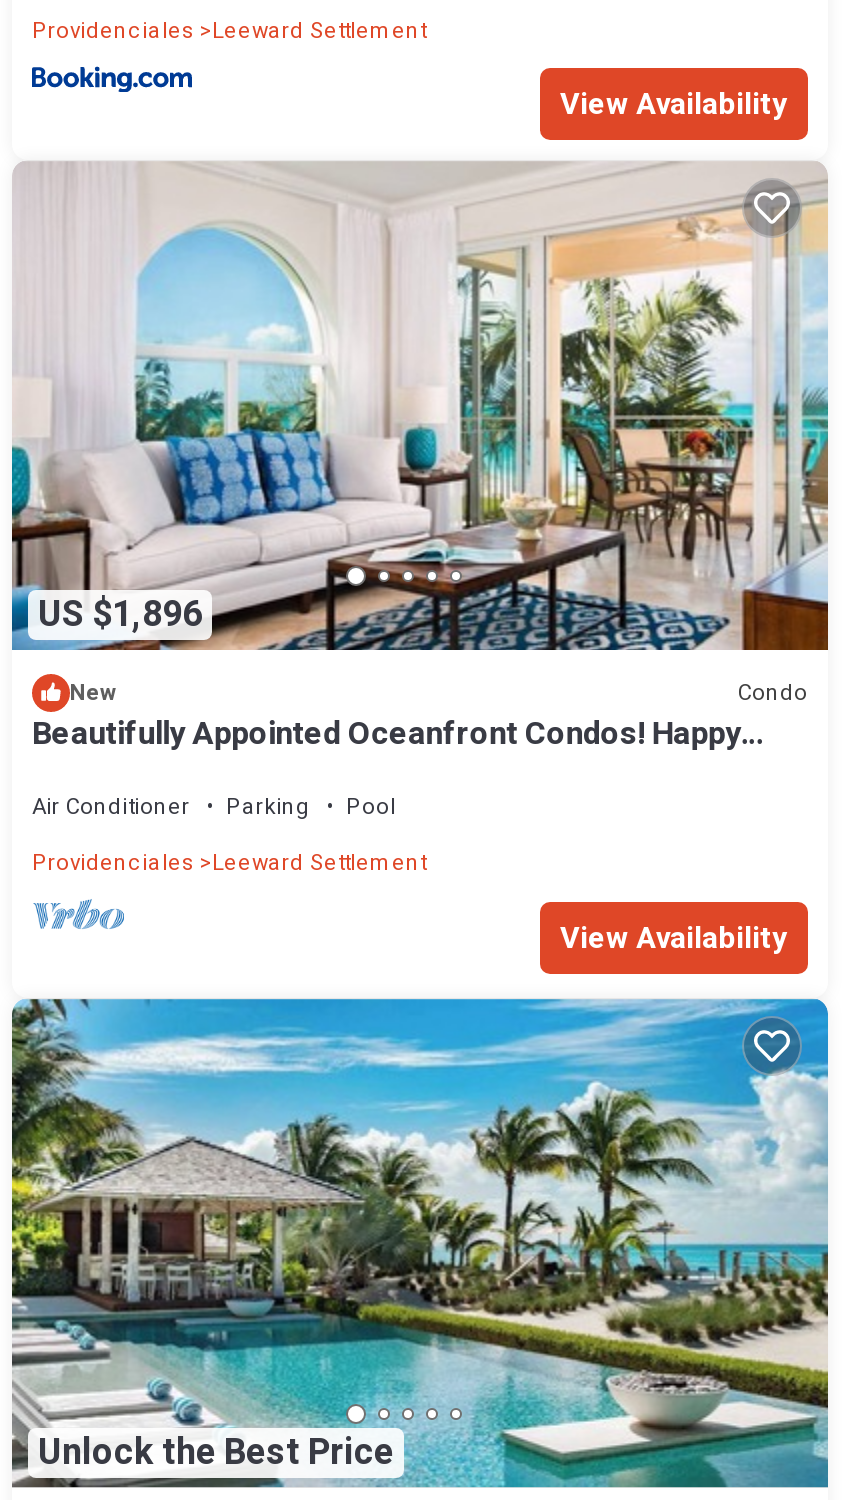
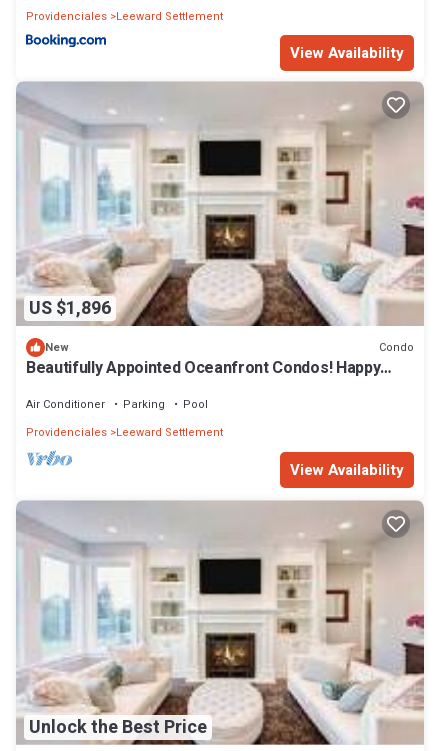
- [image]
+ [image]

- [image]
+ [image]
